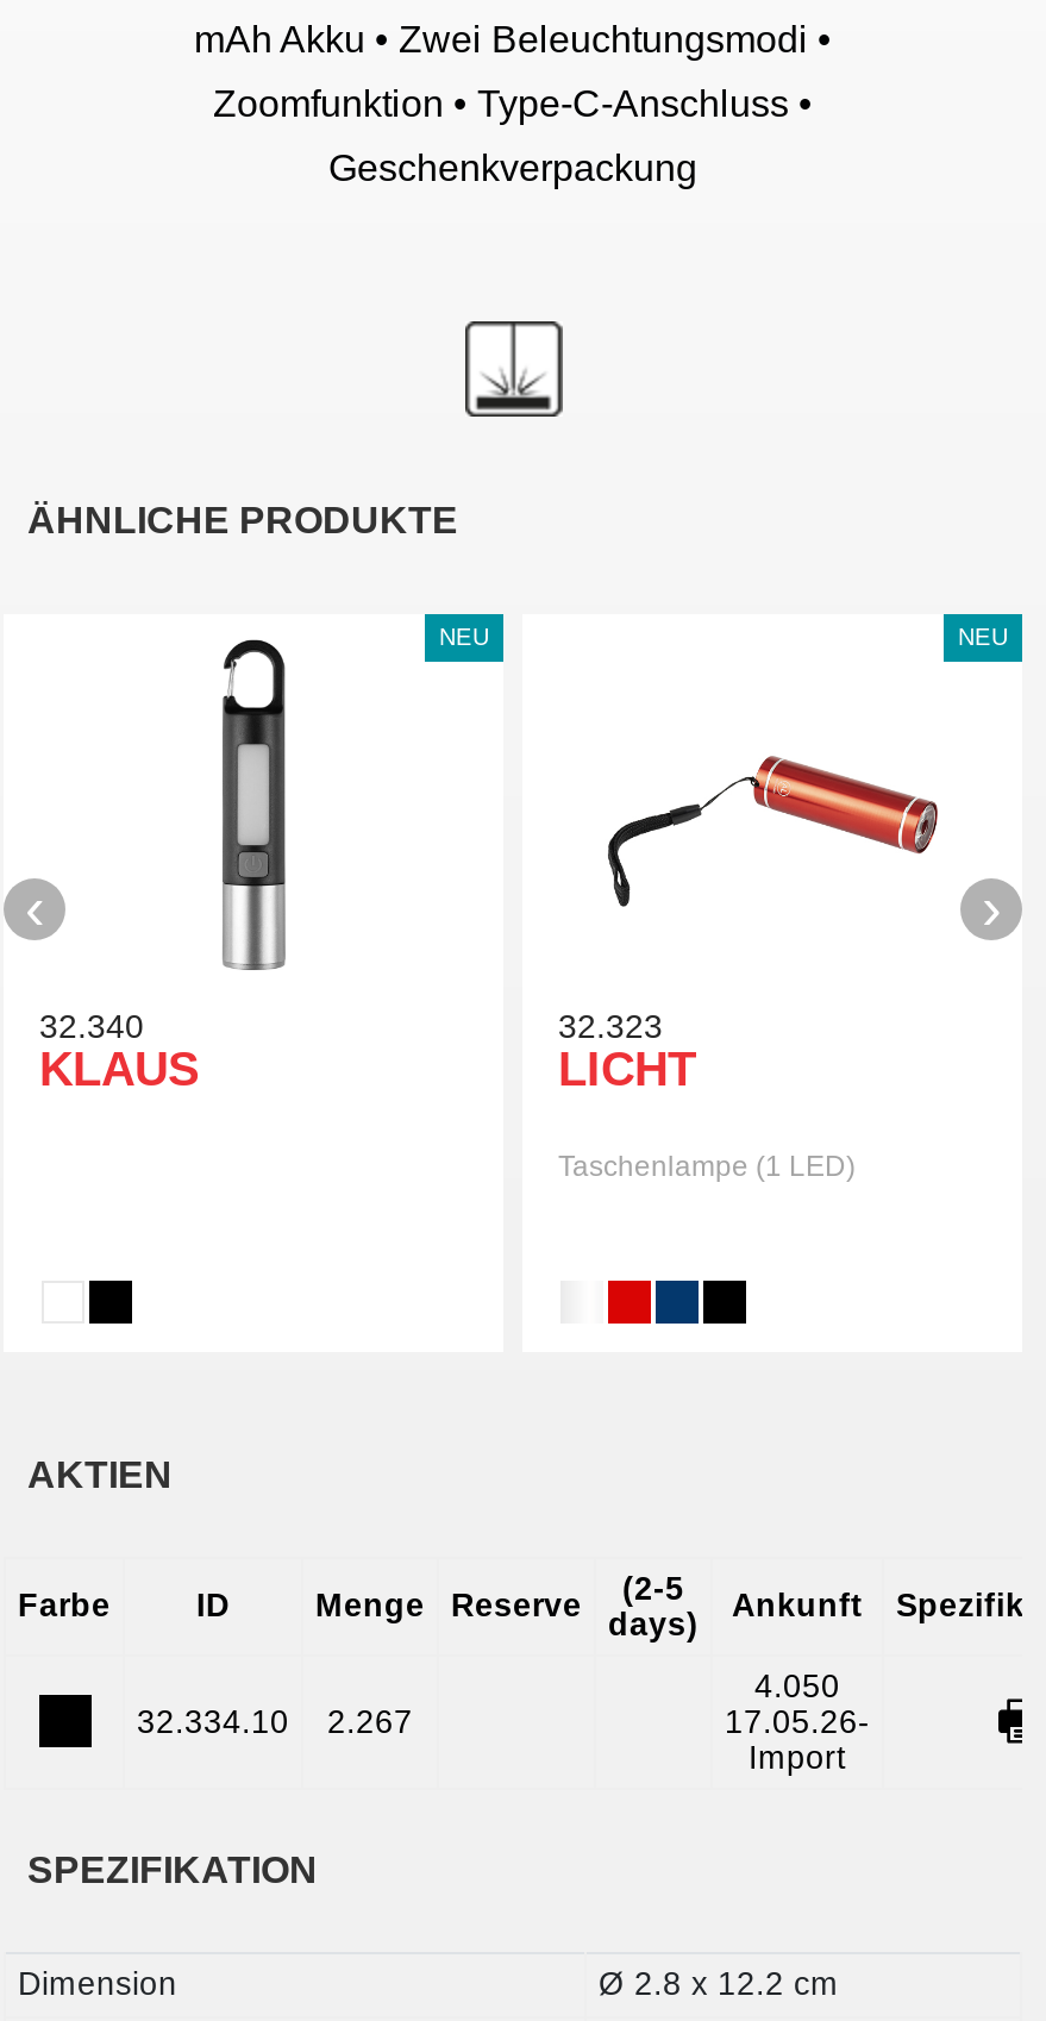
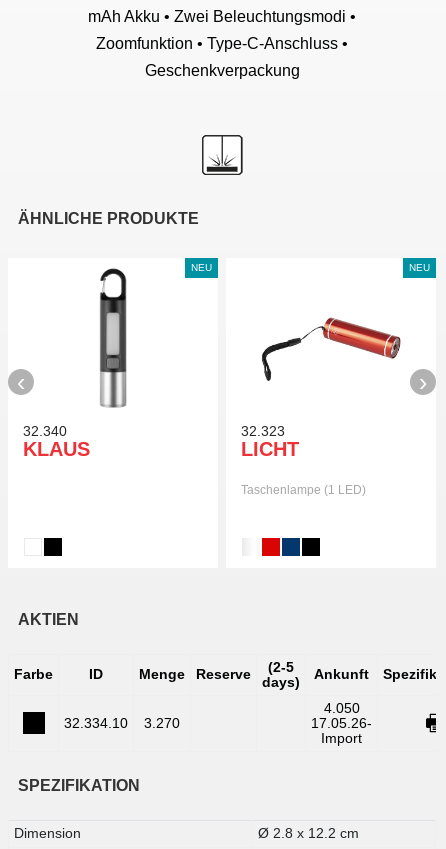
- 32.334.10 2.267
+ 32.334.10 3.270
